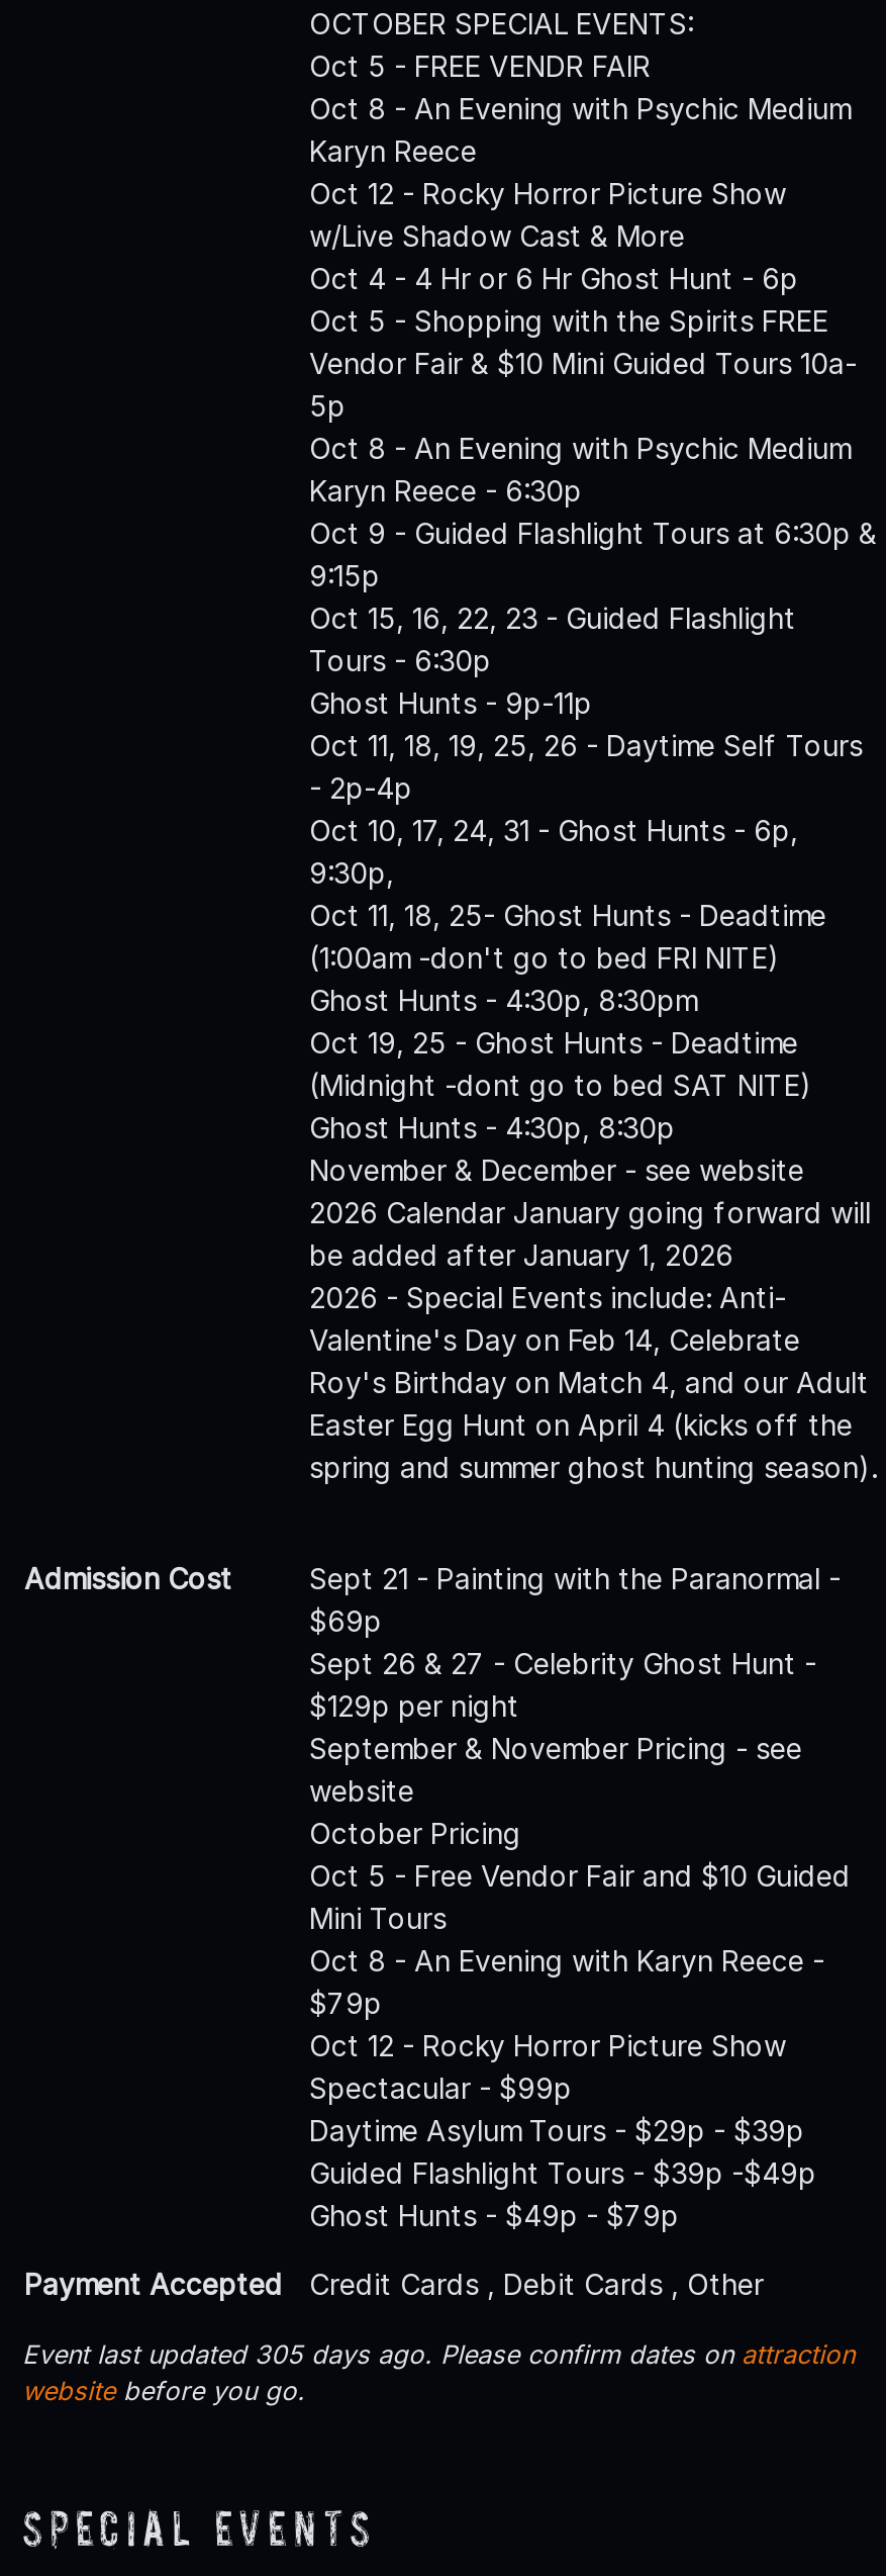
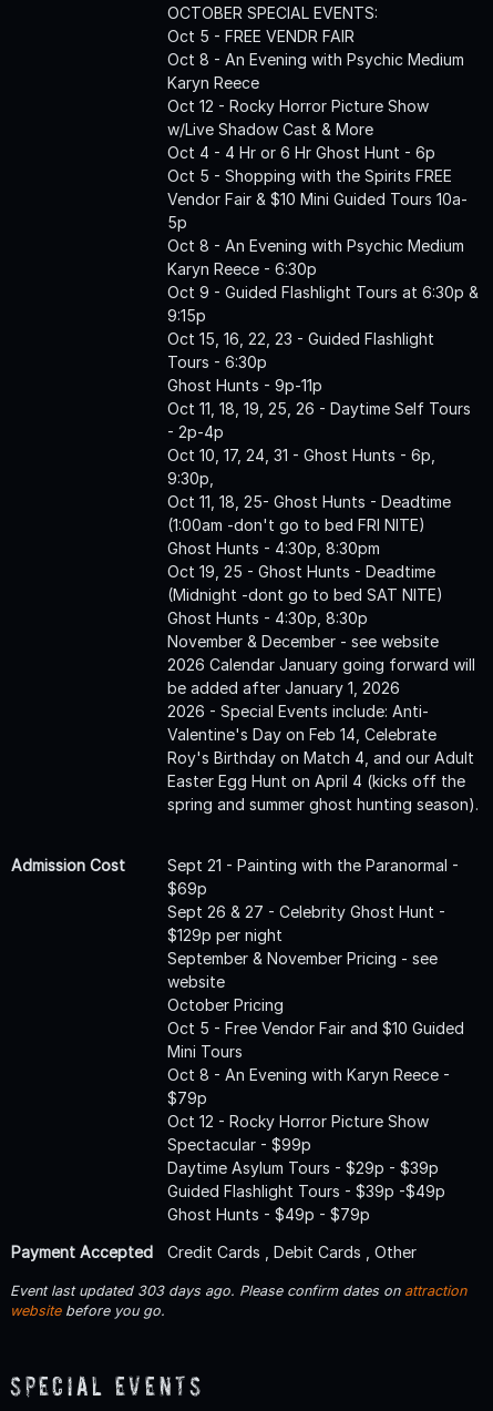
- Event last updated 305 days ago. Please confirm dates on attraction
+ Event last updated 303 days ago. Please confirm dates on attraction
